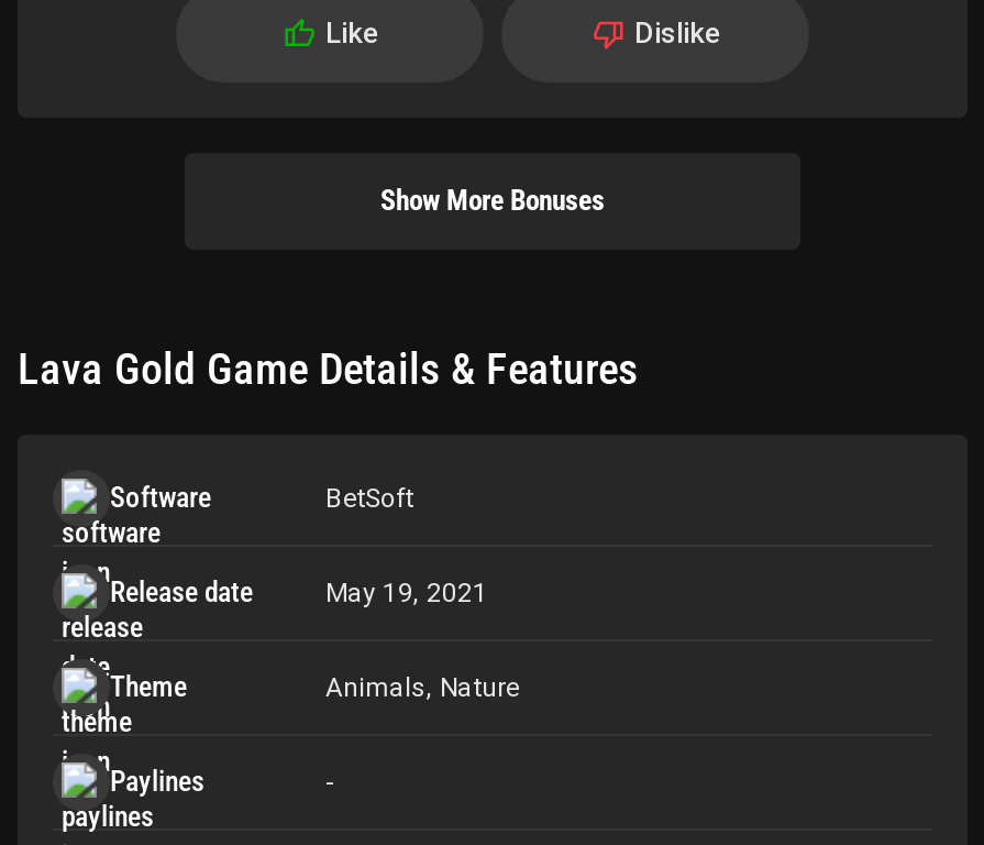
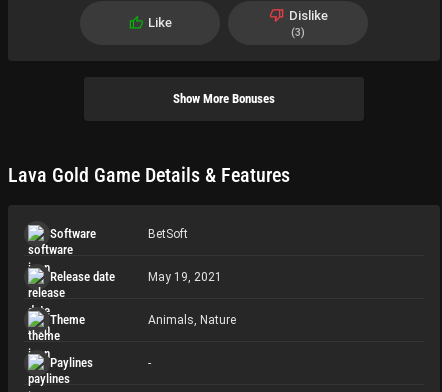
+ 3
